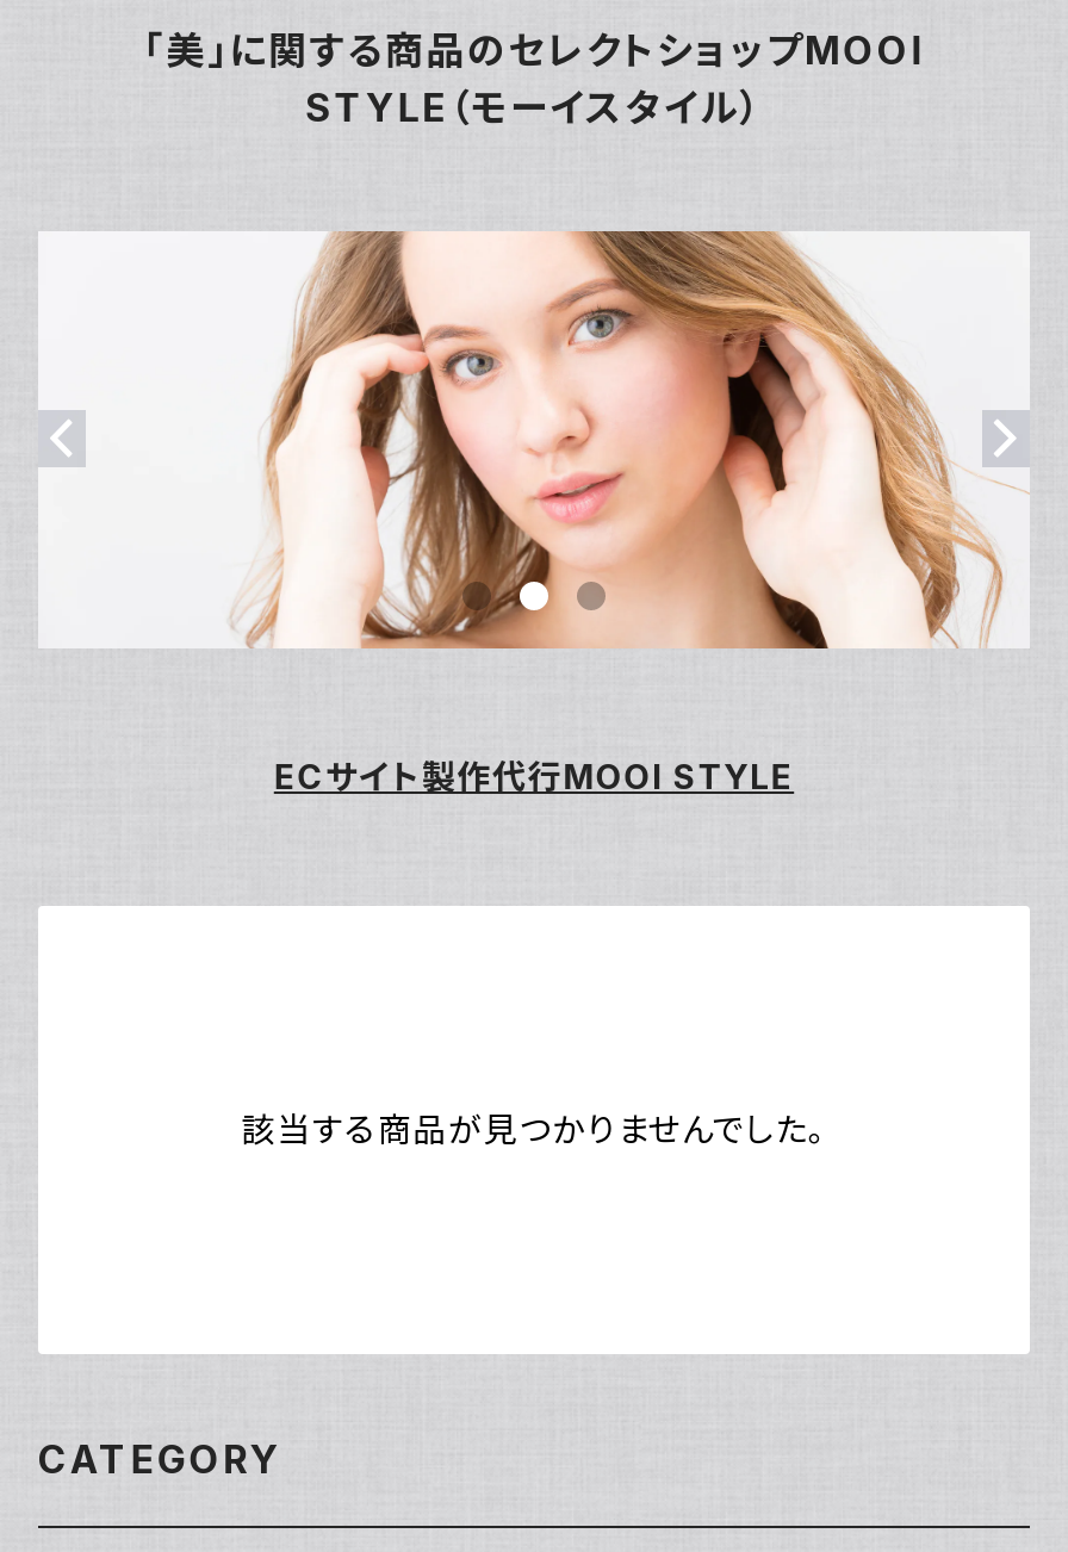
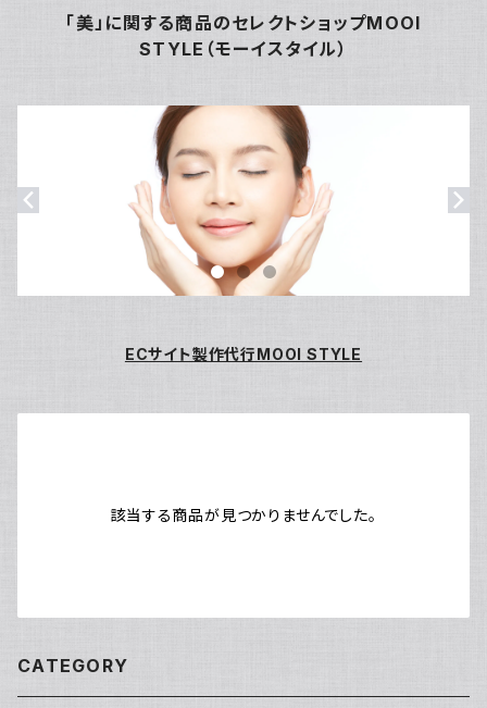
- [image]
+ [image]
